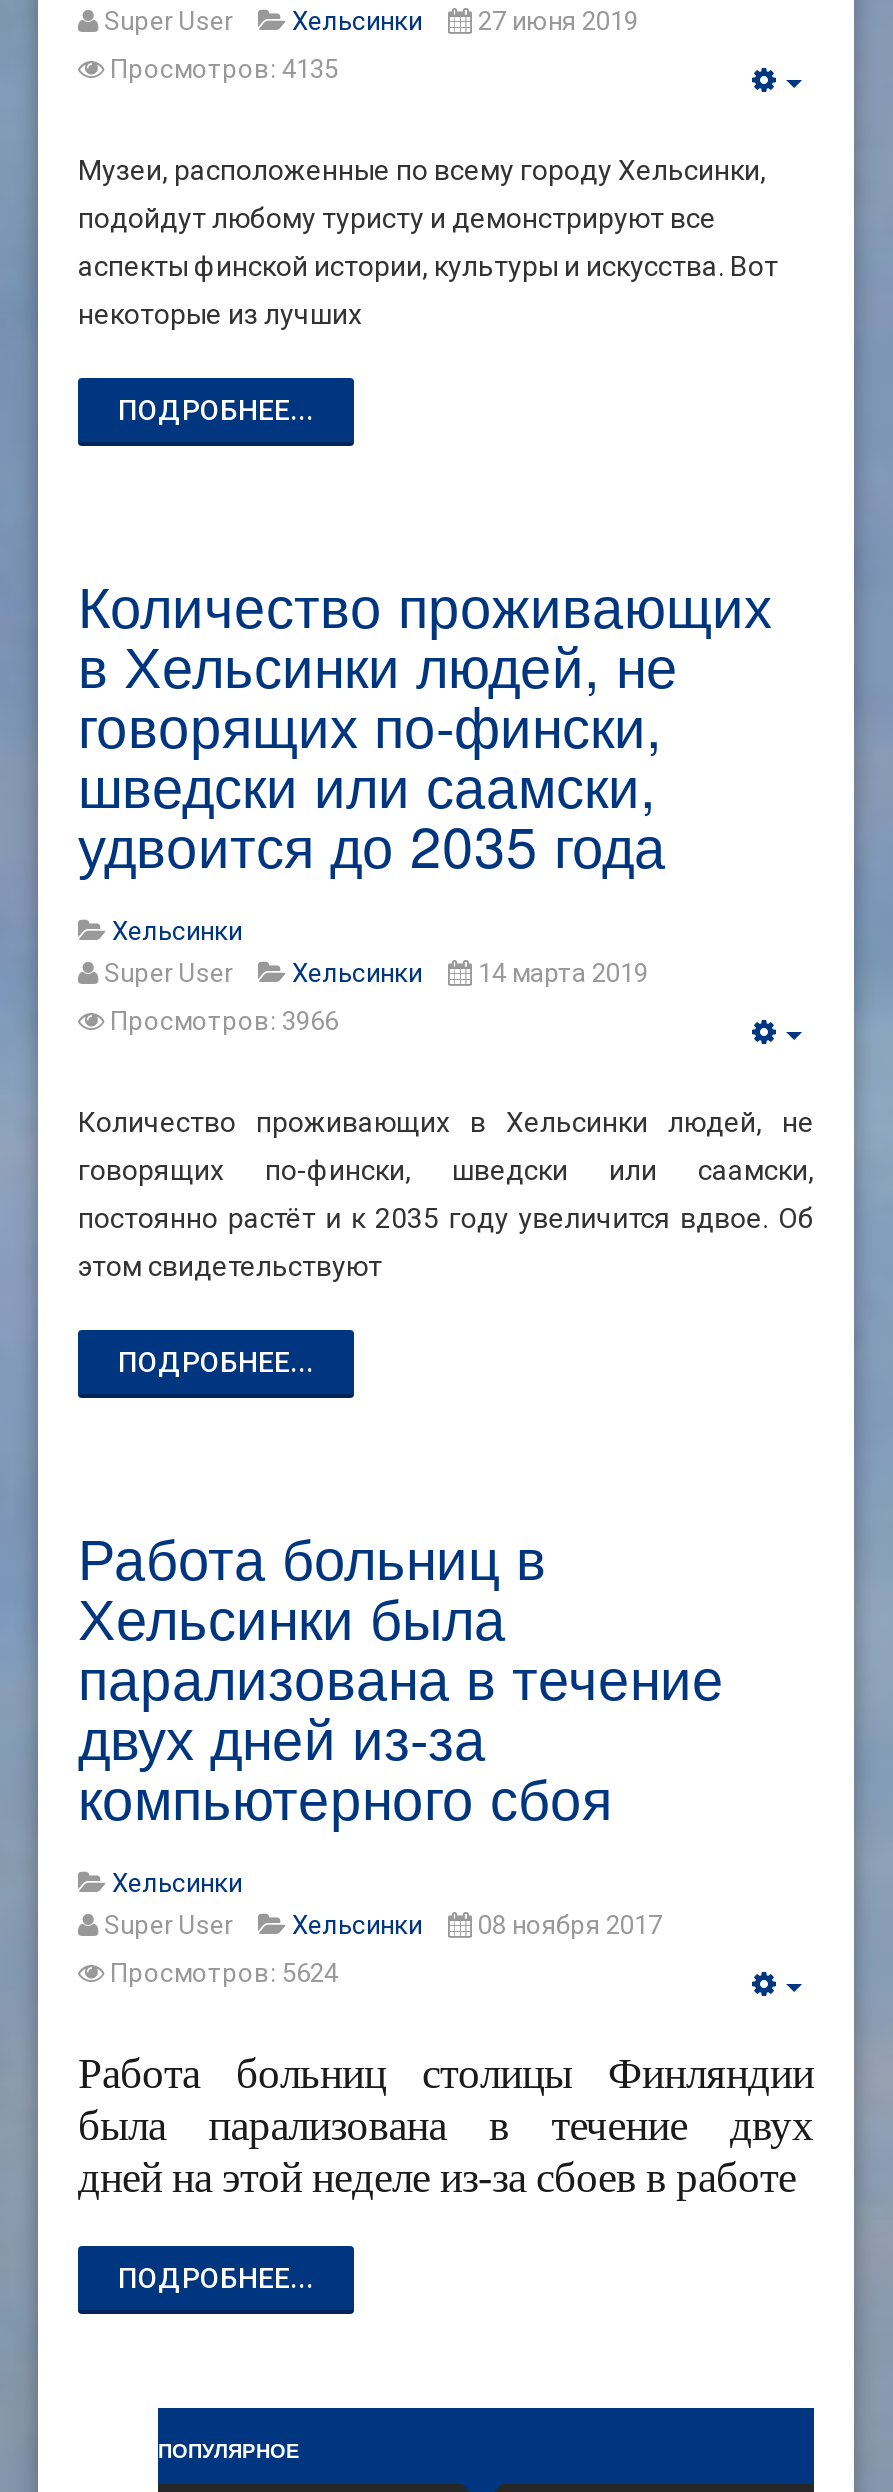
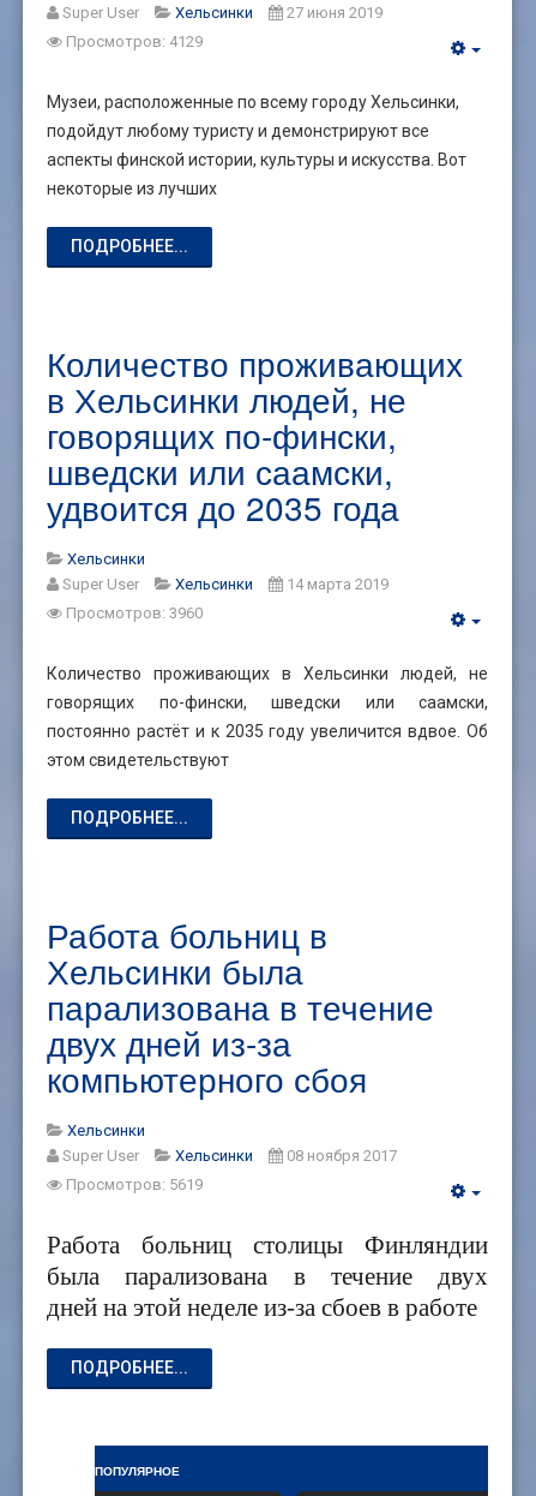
- Просмотров: 4135
+ Просмотров: 4129

- Просмотров: 3966
+ Просмотров: 3960

- Просмотров: 5624
+ Просмотров: 5619
